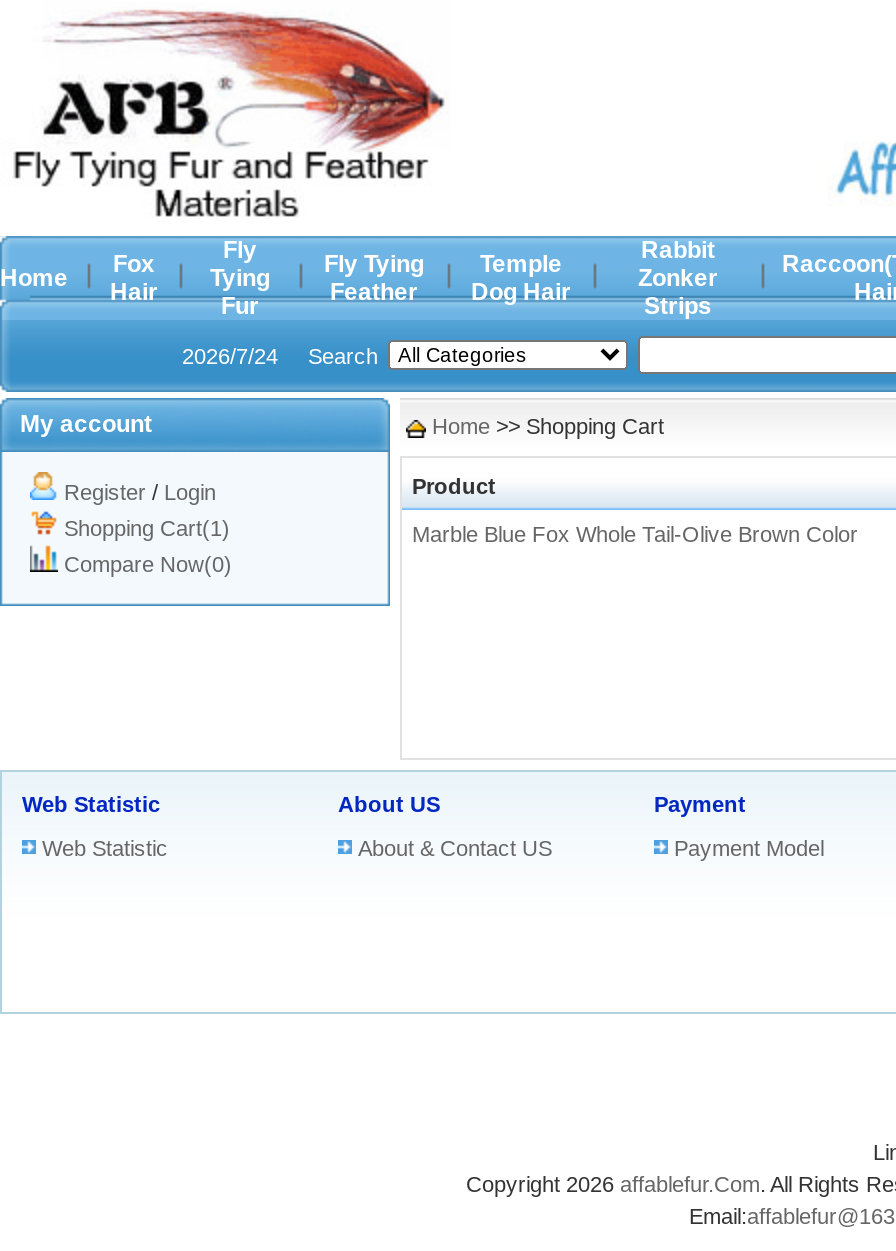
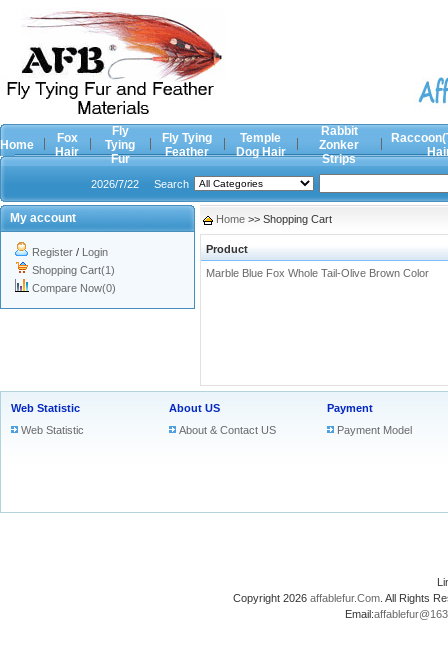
- 2026/7/24 Search
+ 2026/7/22 Search
